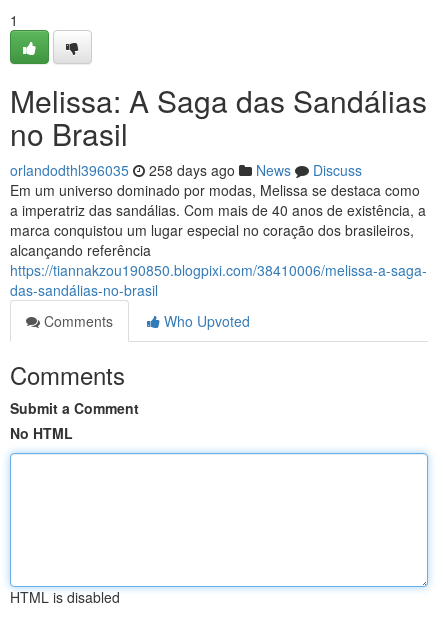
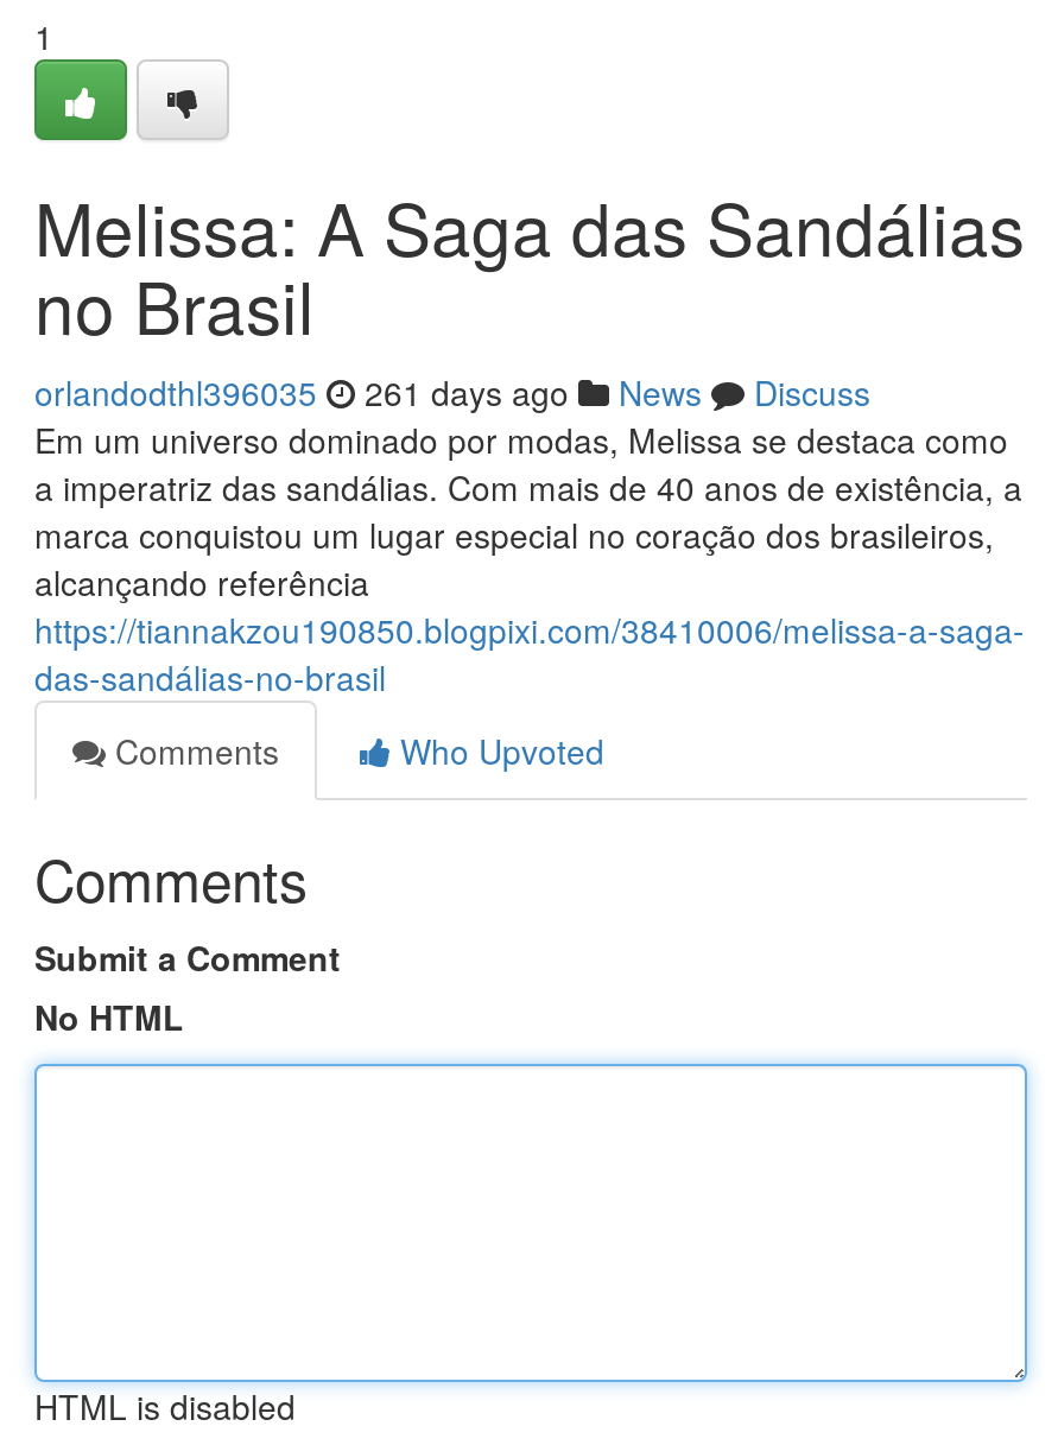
- orlandodthl396035 258 days ago News Discuss
+ orlandodthl396035 261 days ago News Discuss
